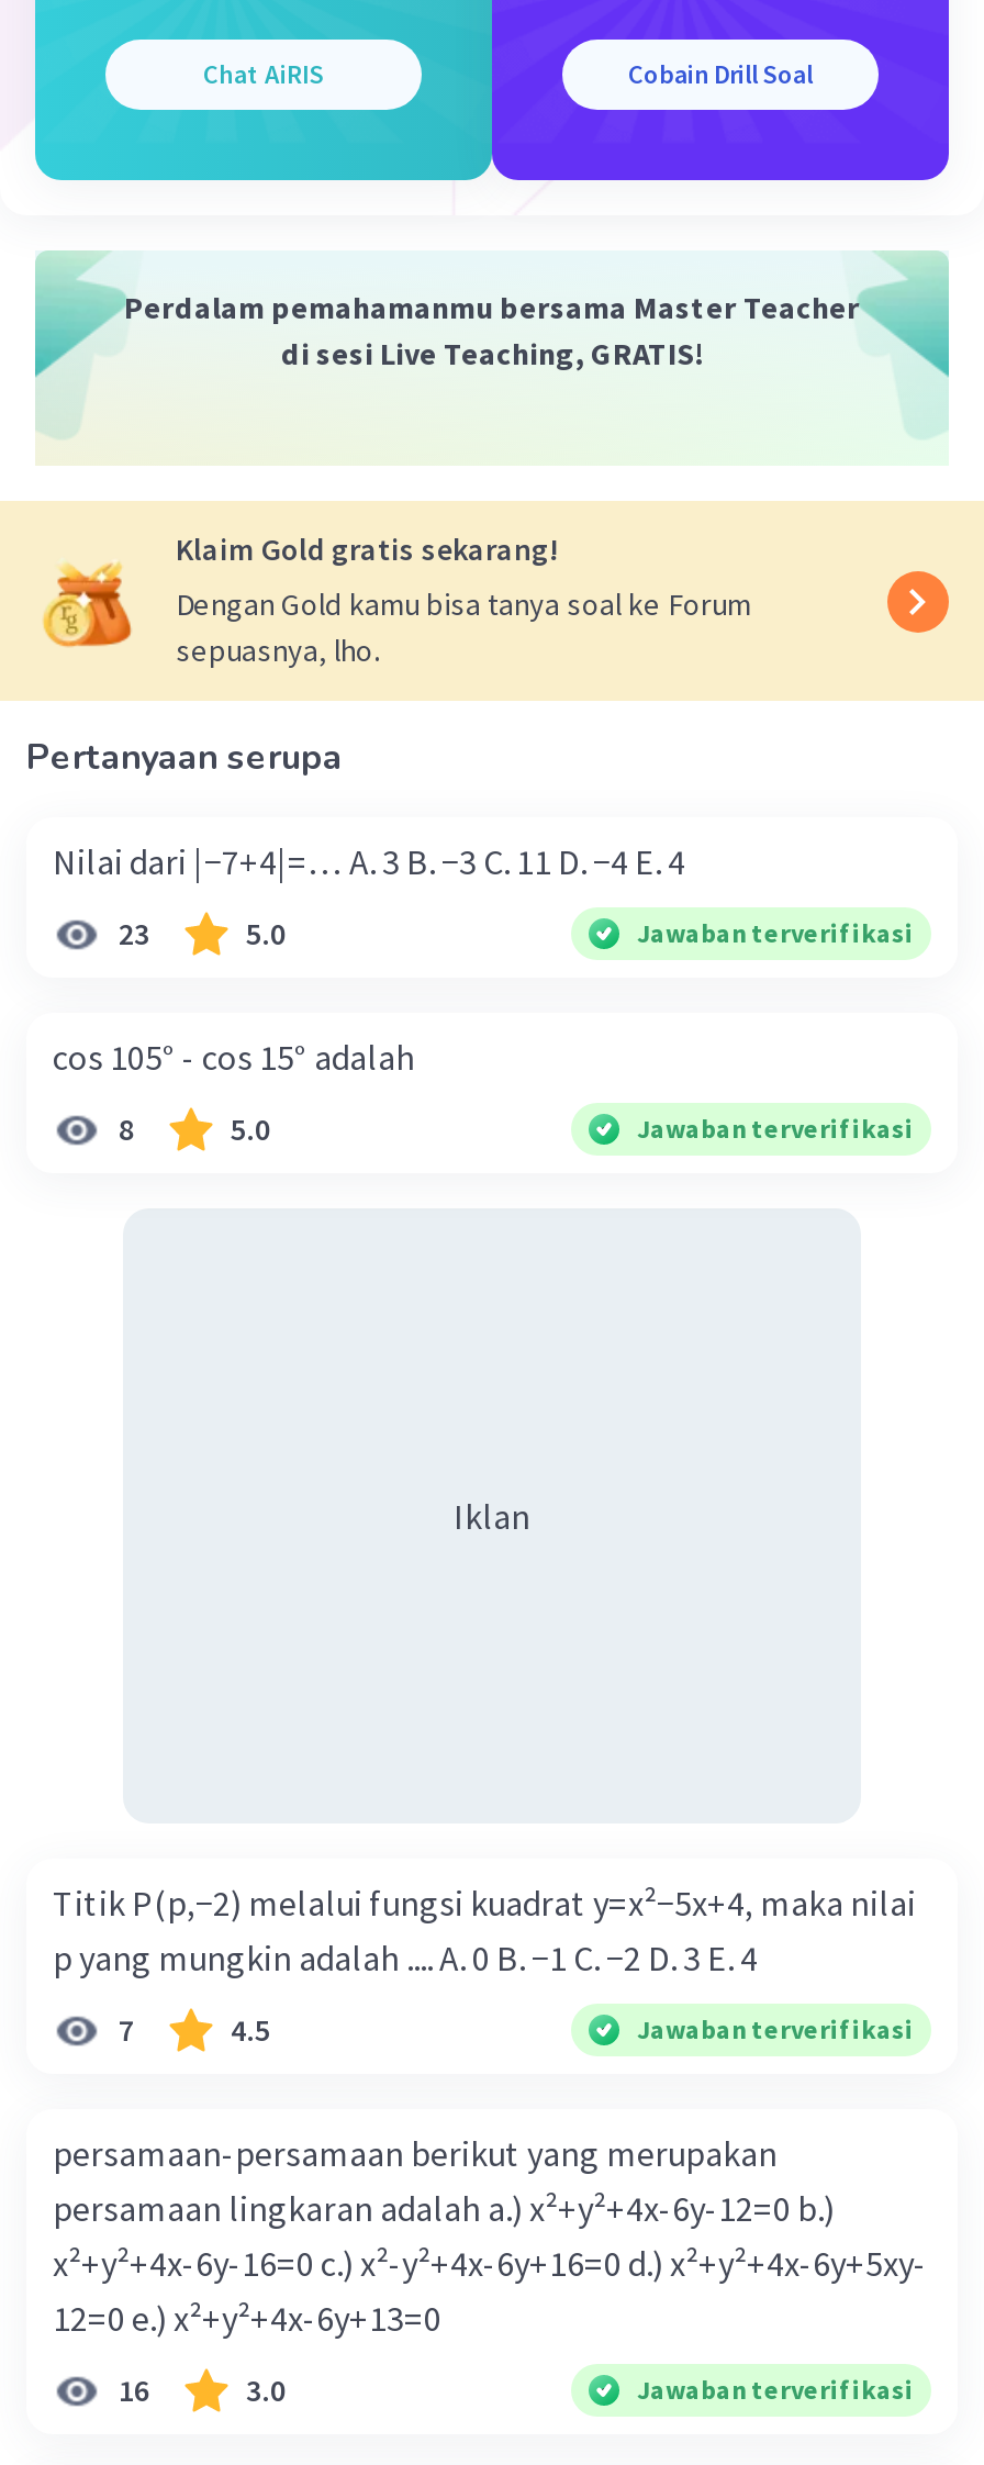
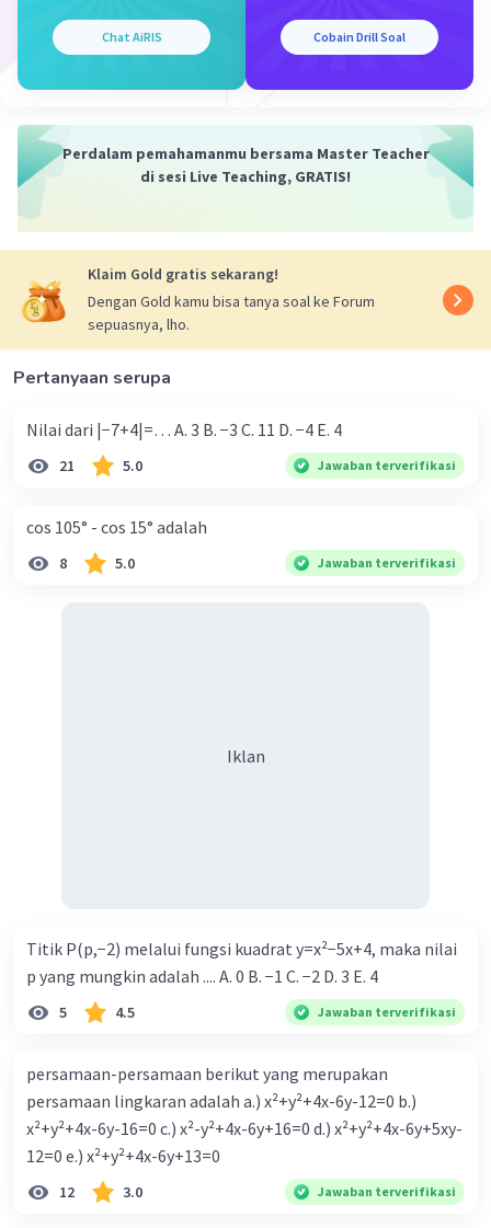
- 23
+ 21

- 7
+ 5

- 16
+ 12
